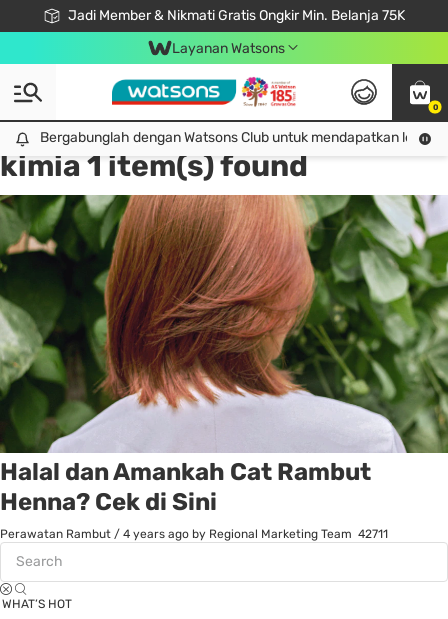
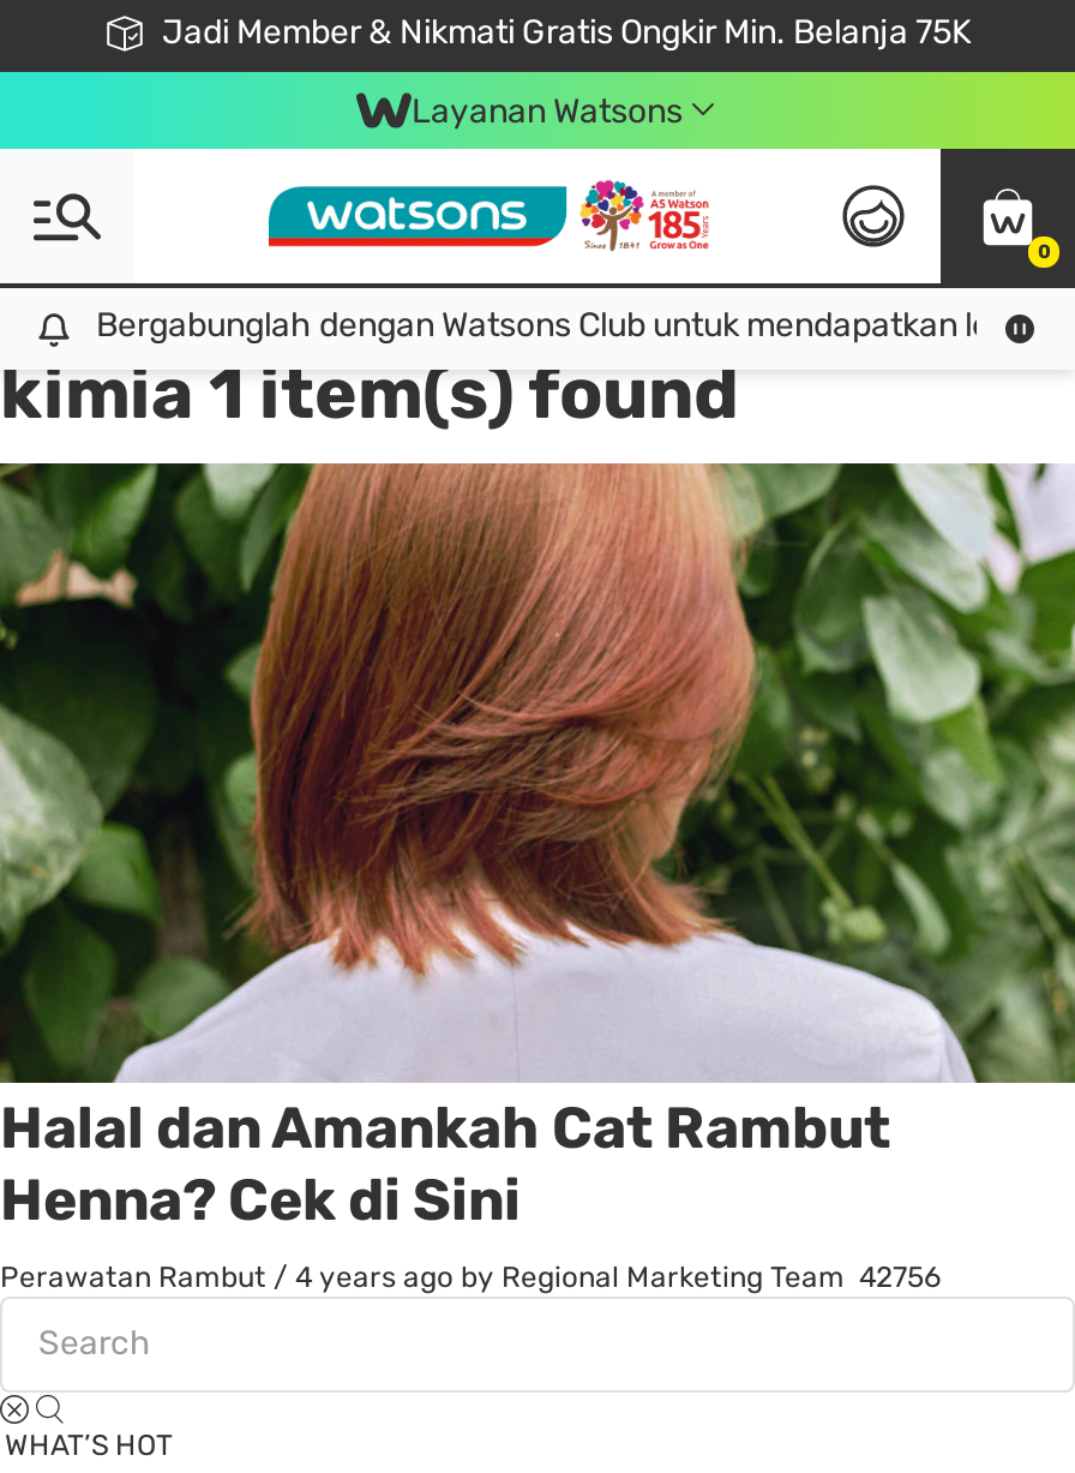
- Perawatan Rambut / 4 years ago by Regional Marketing Team 42711
+ Perawatan Rambut / 4 years ago by Regional Marketing Team 42756
